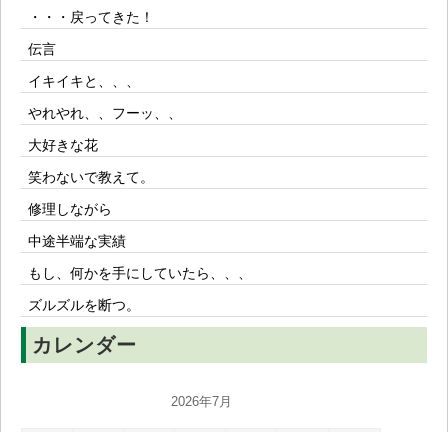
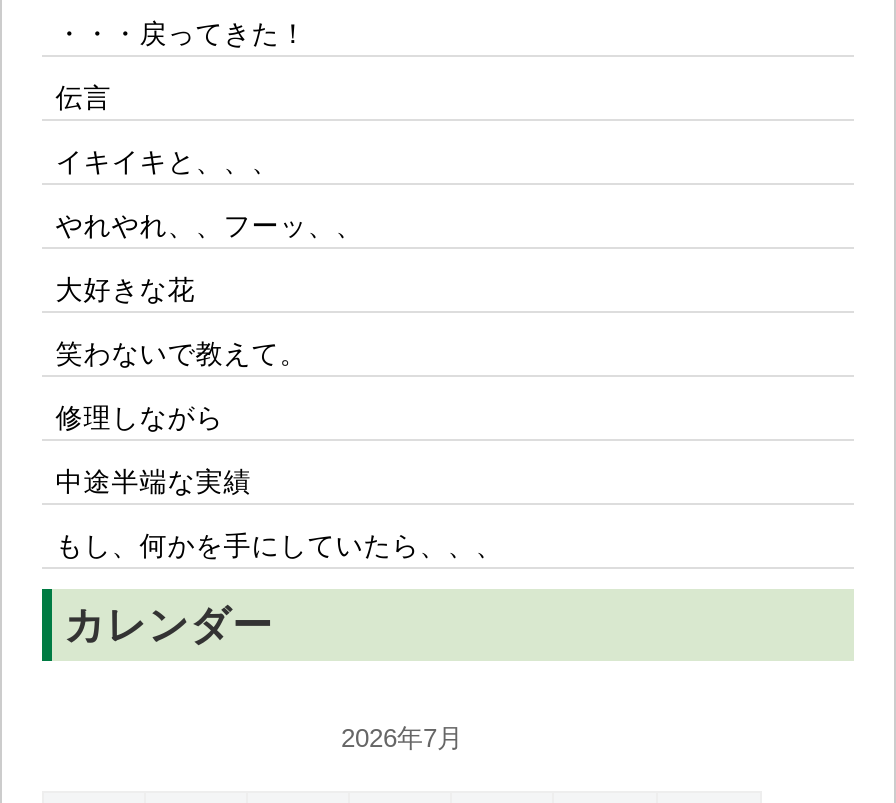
- ズルズルを断つ。
